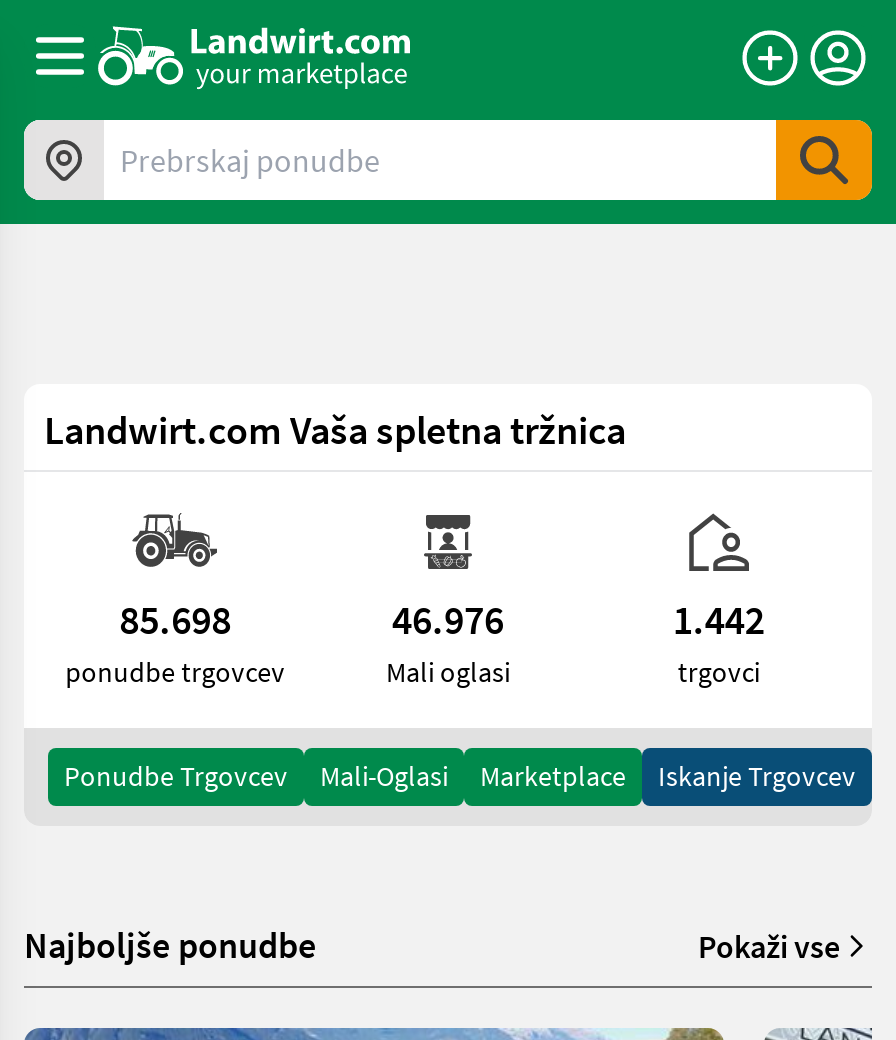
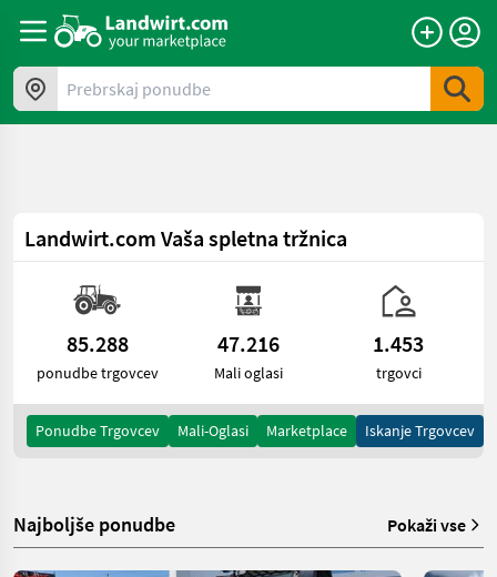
- 85.698
+ 85.288

- 46.976
+ 47.216

- 1.442
+ 1.453
